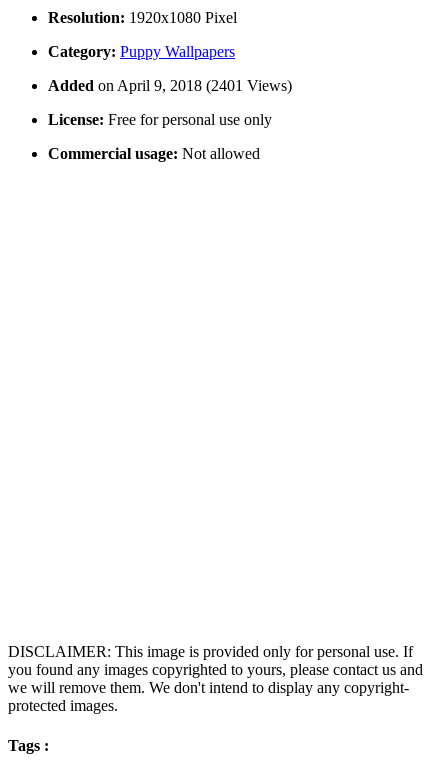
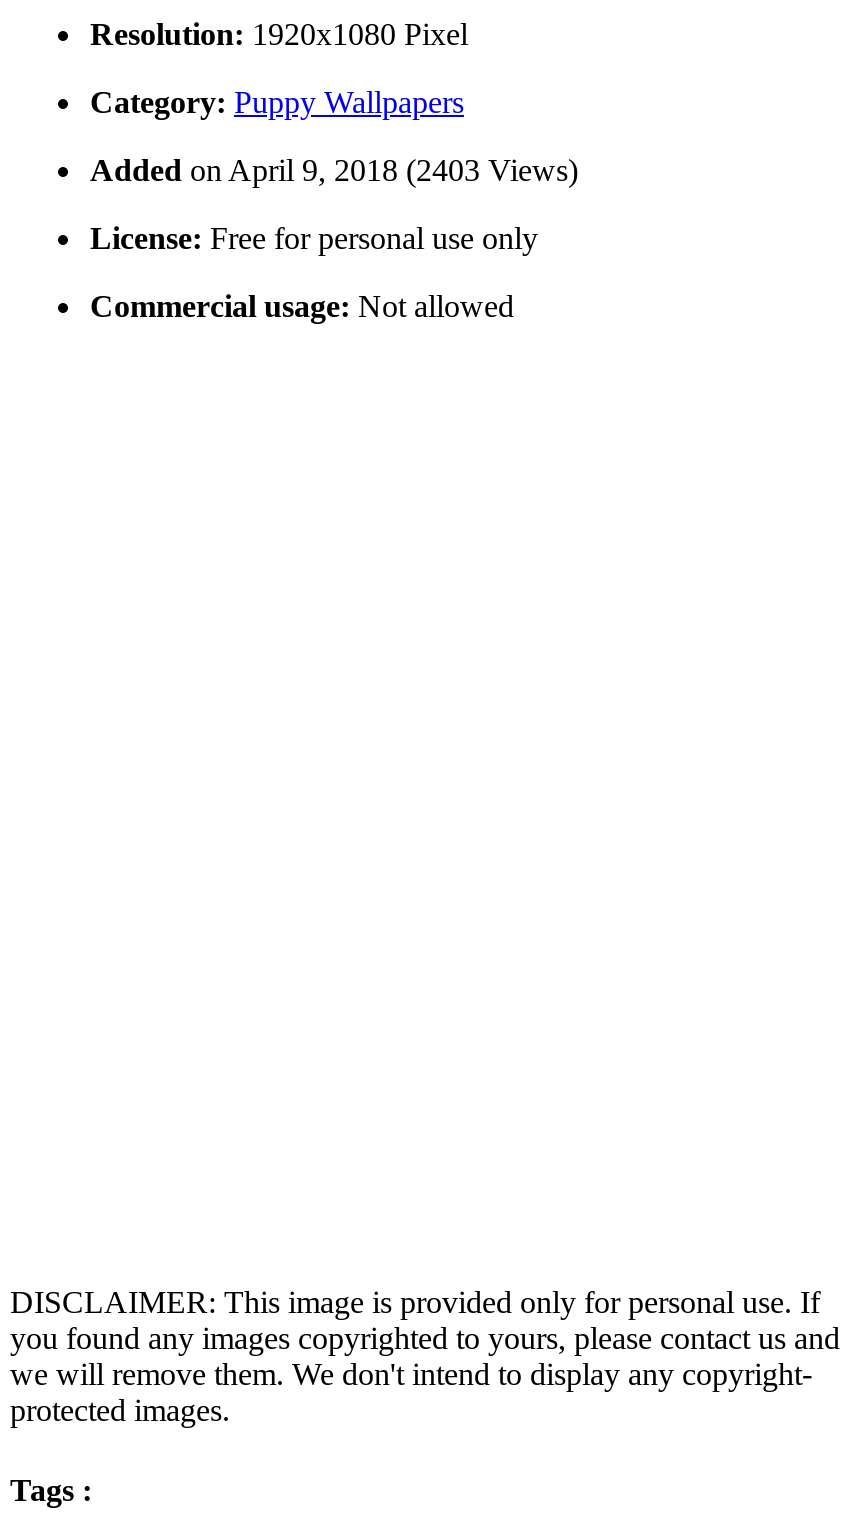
- Added on April 9, 2018 (2401 Views)
+ Added on April 9, 2018 (2403 Views)
